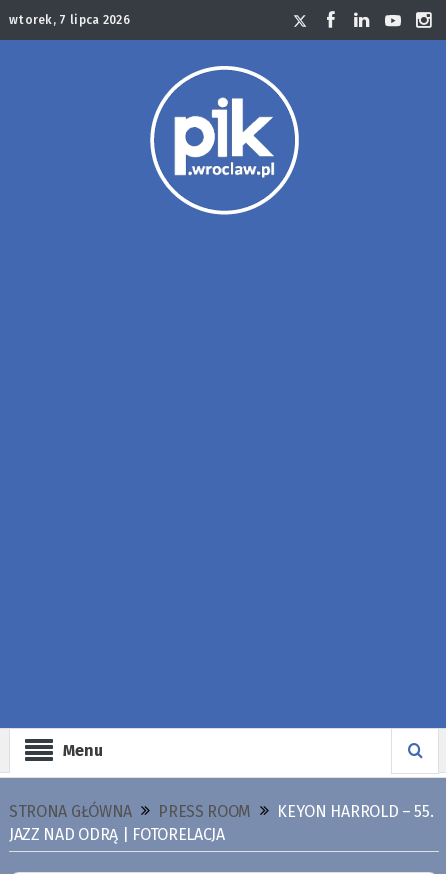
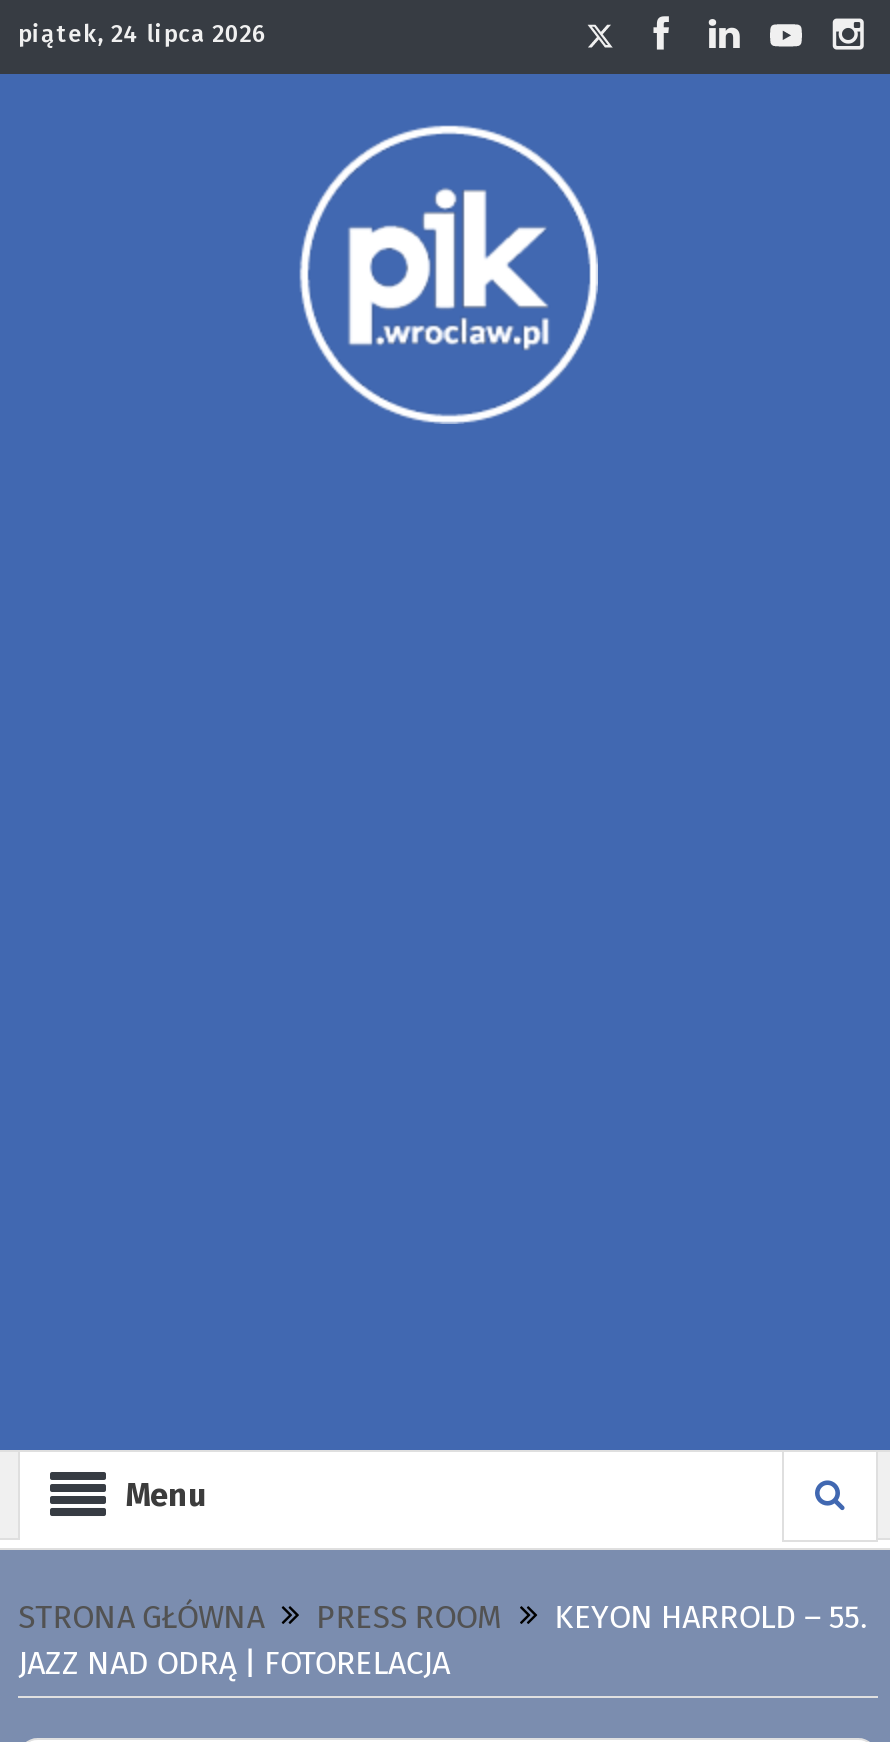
- wtorek, 7 lipca 2026
+ piątek, 24 lipca 2026
